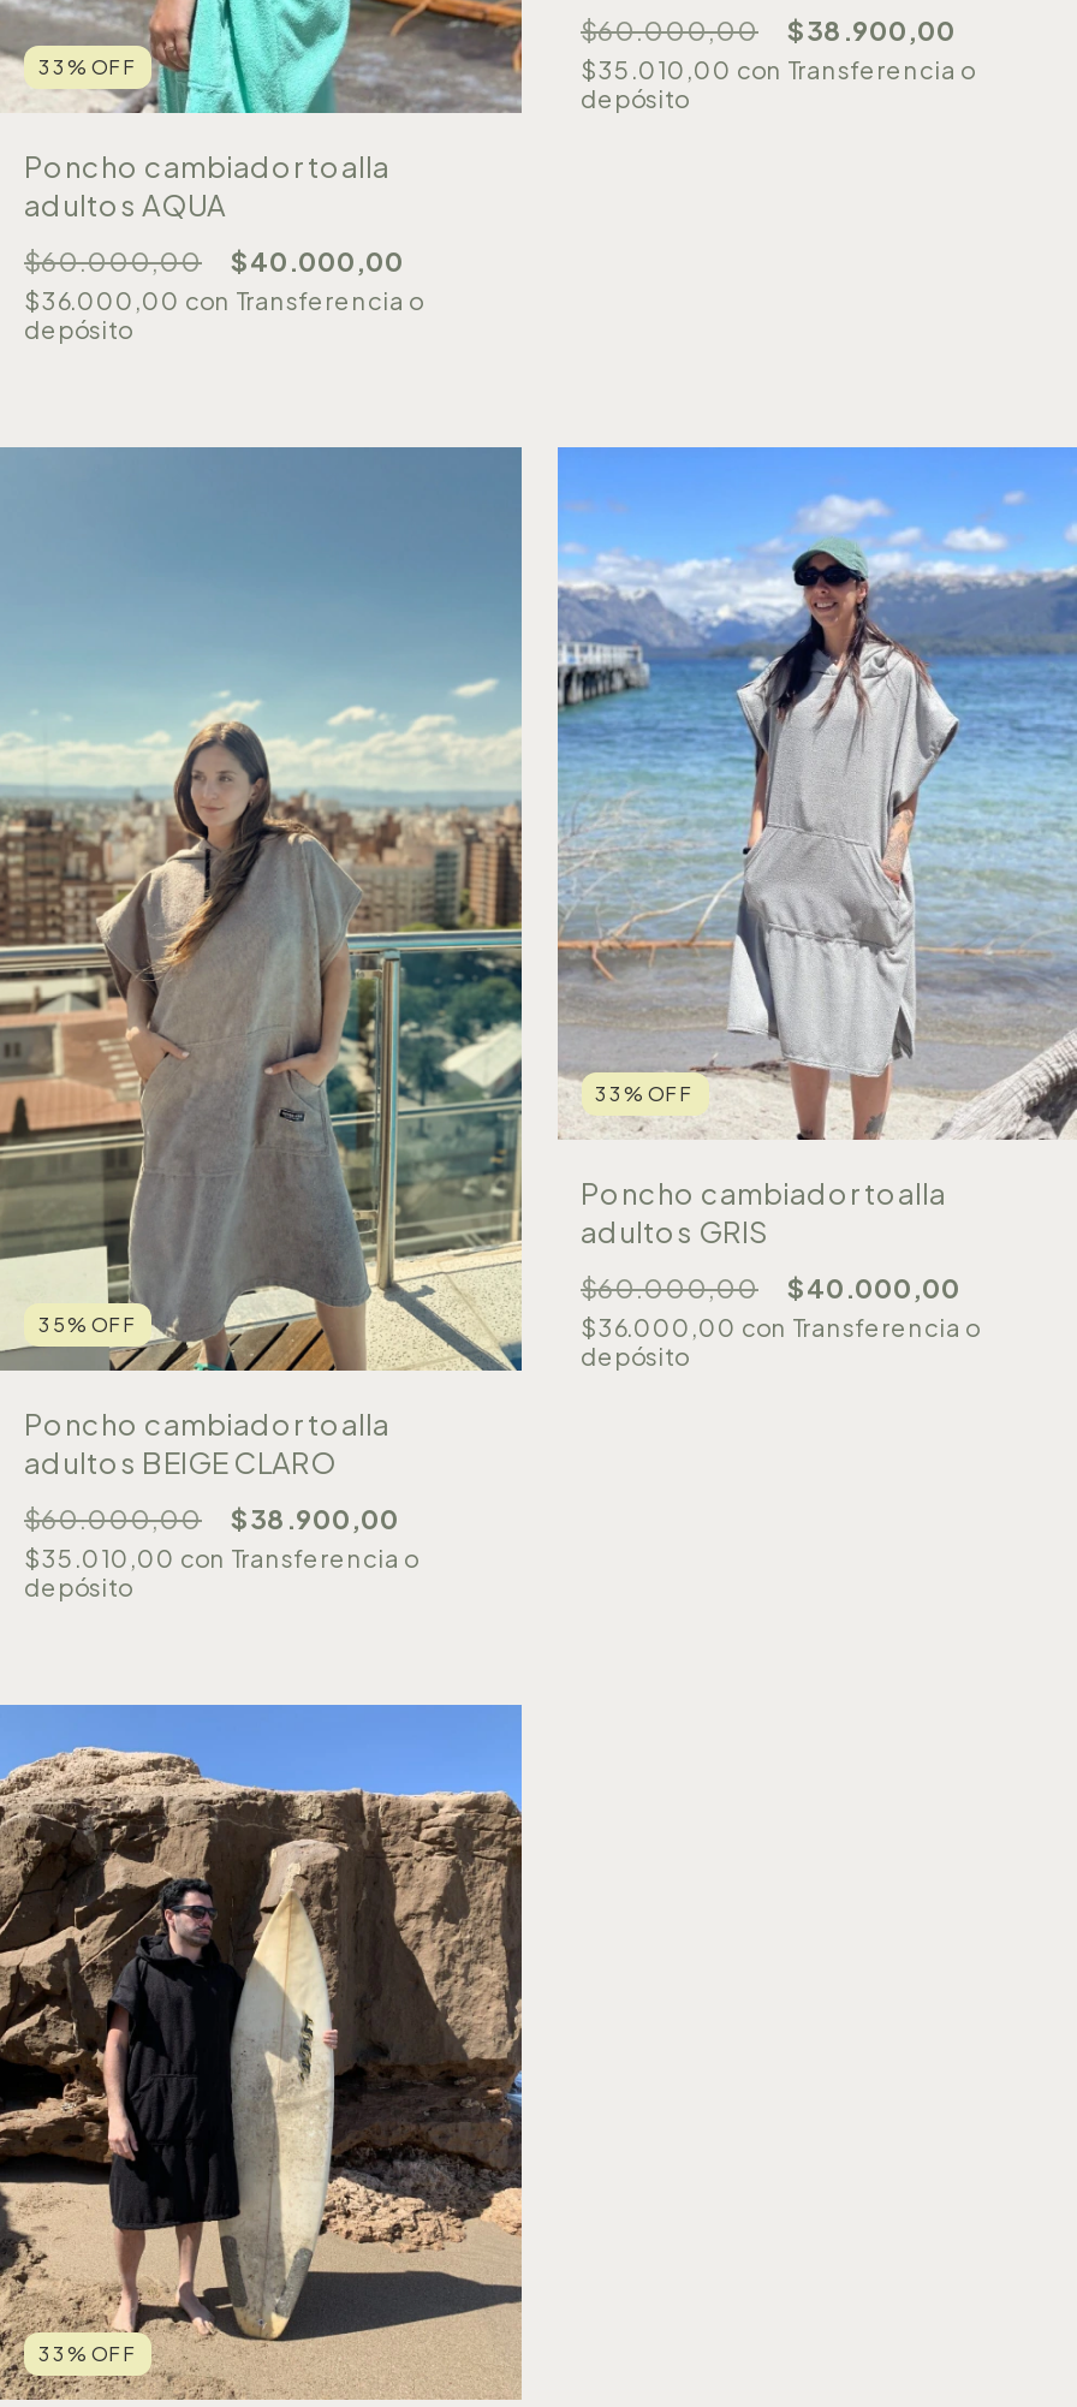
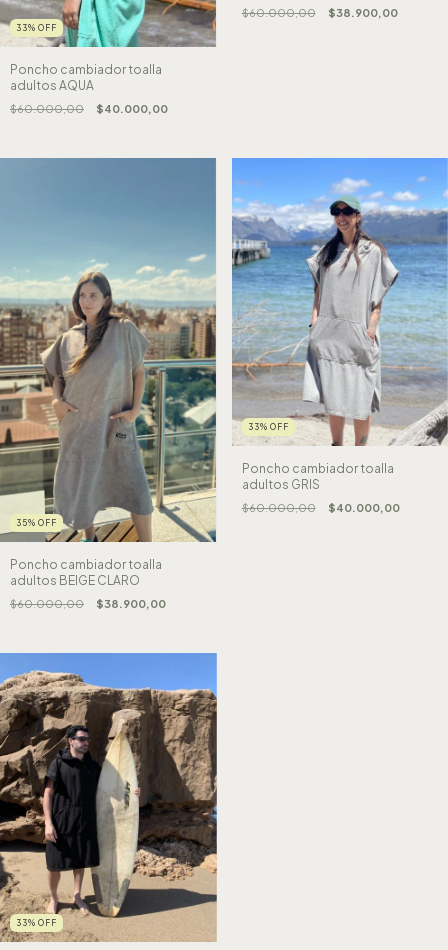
- $35.010,00 con Transferencia o
- depósito

- $36.000,00 con Transferencia o
- depósito

- $36.000,00 con Transferencia o
- depósito

- $35.010,00 con Transferencia o
- depósito
